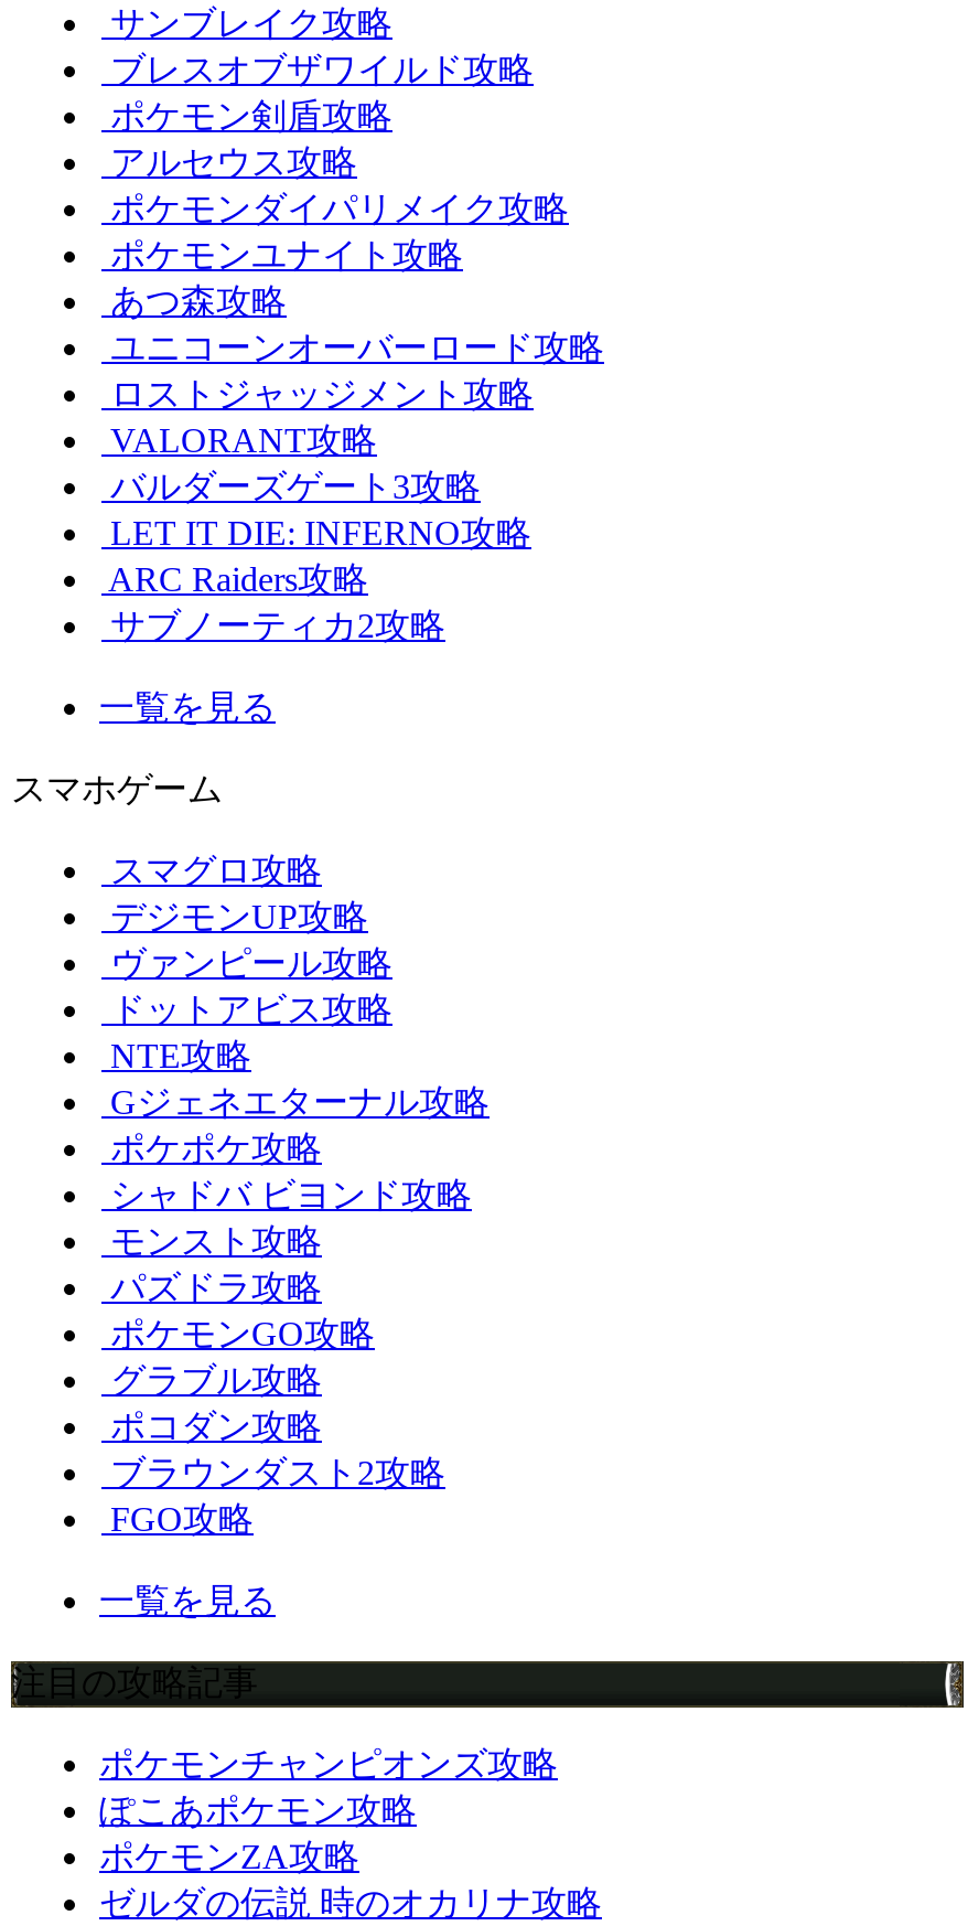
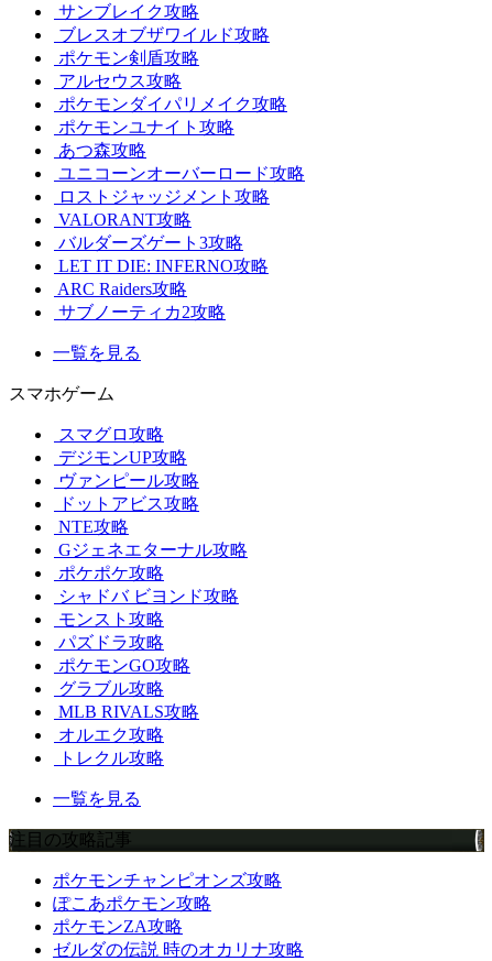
- ポコダン攻略
- ブラウンダスト2攻略
- FGO攻略
+ MLB RIVALS攻略
+ オルエク攻略
+ トレクル攻略
